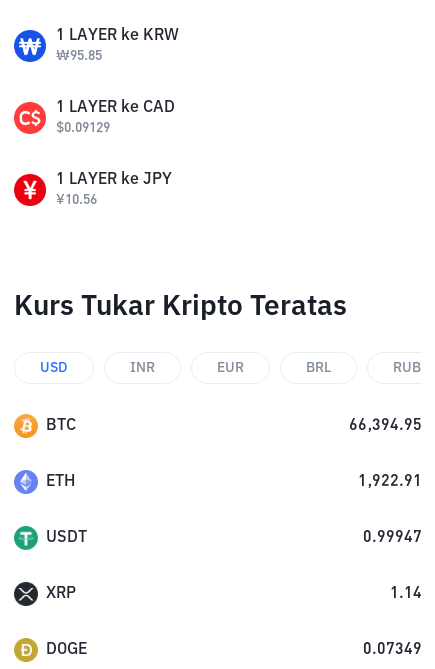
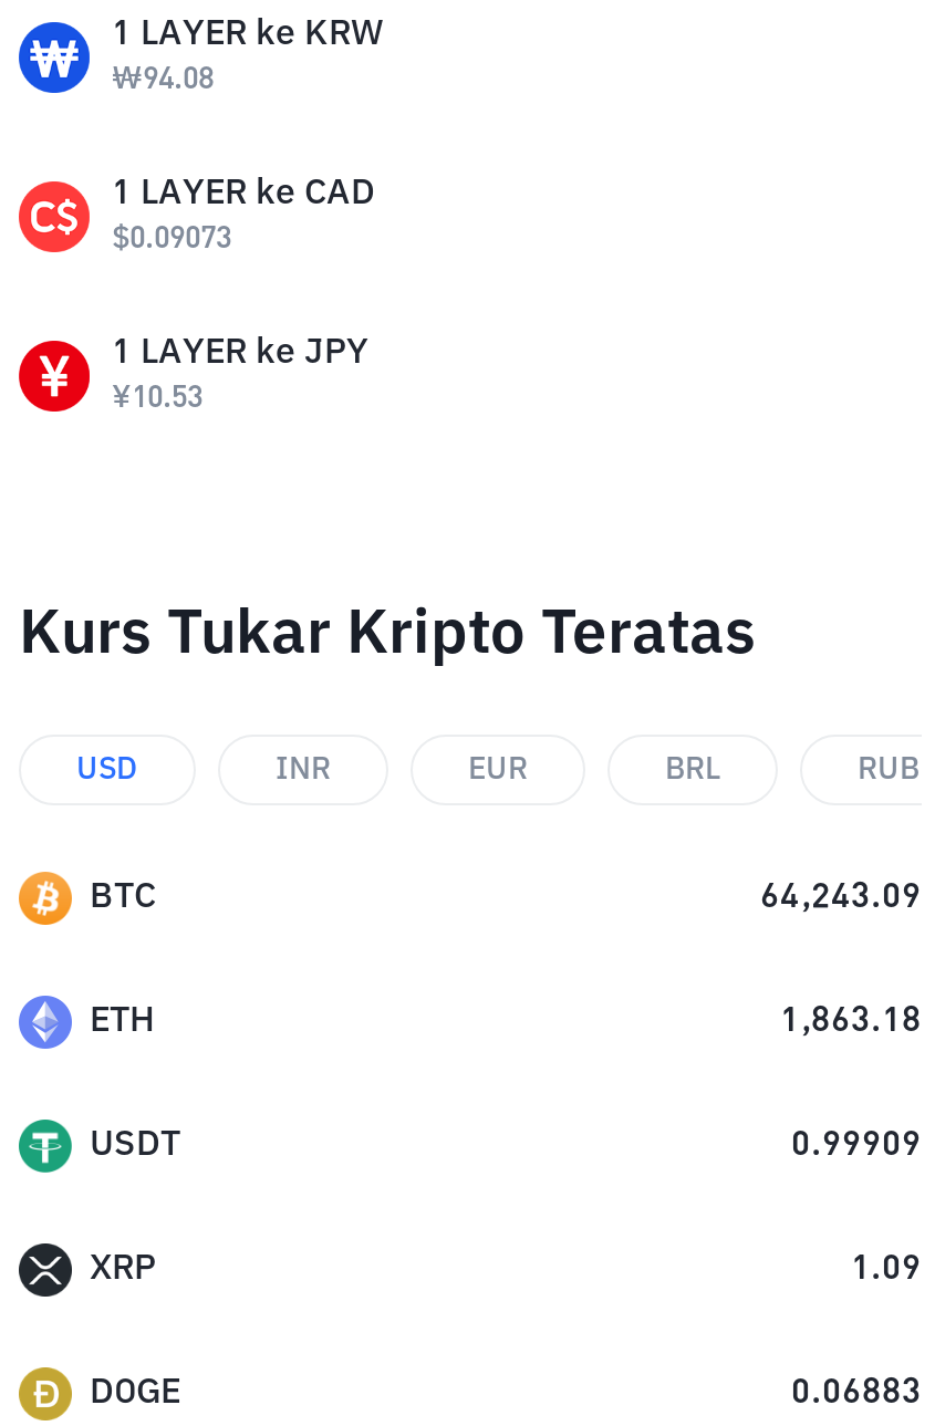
- ₩95.85
+ ₩94.08

- $0.09129
+ $0.09073

- ¥10.56
+ ¥10.53

- 66,394.95
+ 64,243.09

- 1,922.91
+ 1,863.18

- 0.99947
+ 0.99909

- 1.14
+ 1.09

- 0.07349
+ 0.06883
